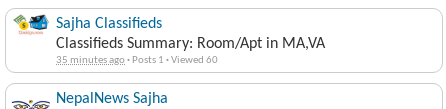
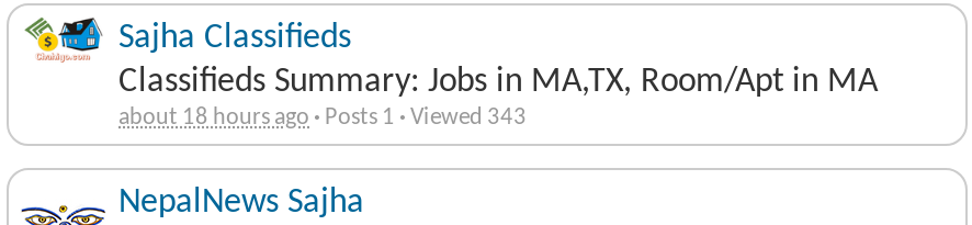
- Classifieds Summary: Room/Apt in MA,VA
- 35 minutes ago · Posts 1 · Viewed 60
+ Classifieds Summary: Jobs in MA,TX, Room/Apt in MA
+ about 18 hours ago · Posts 1 · Viewed 343
